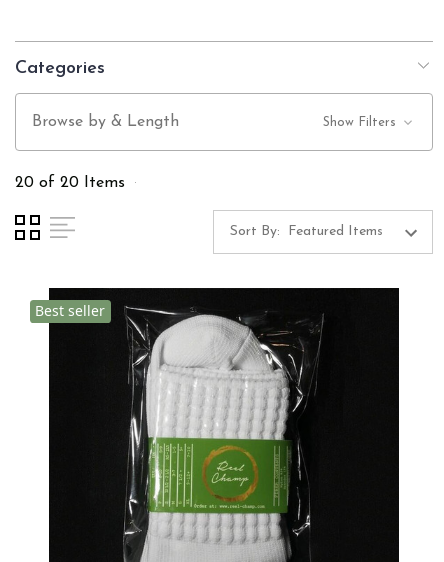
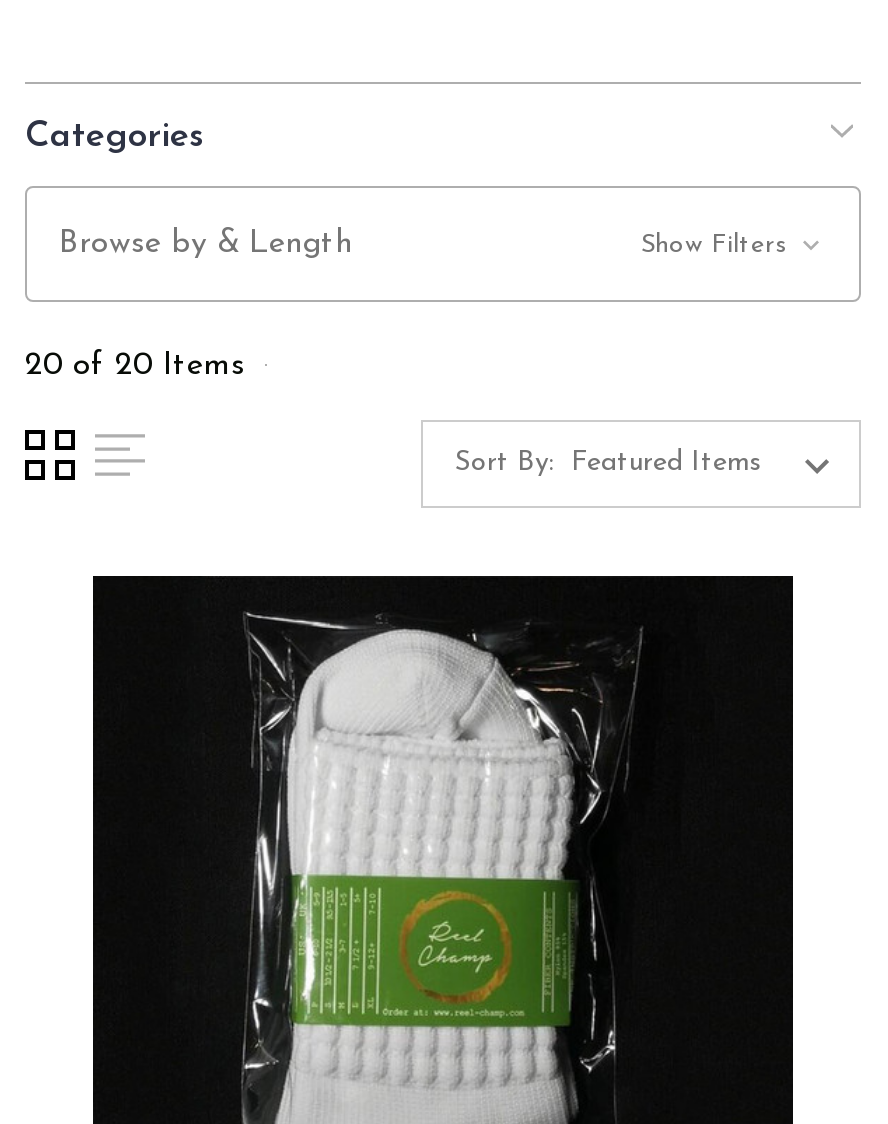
- Best seller
